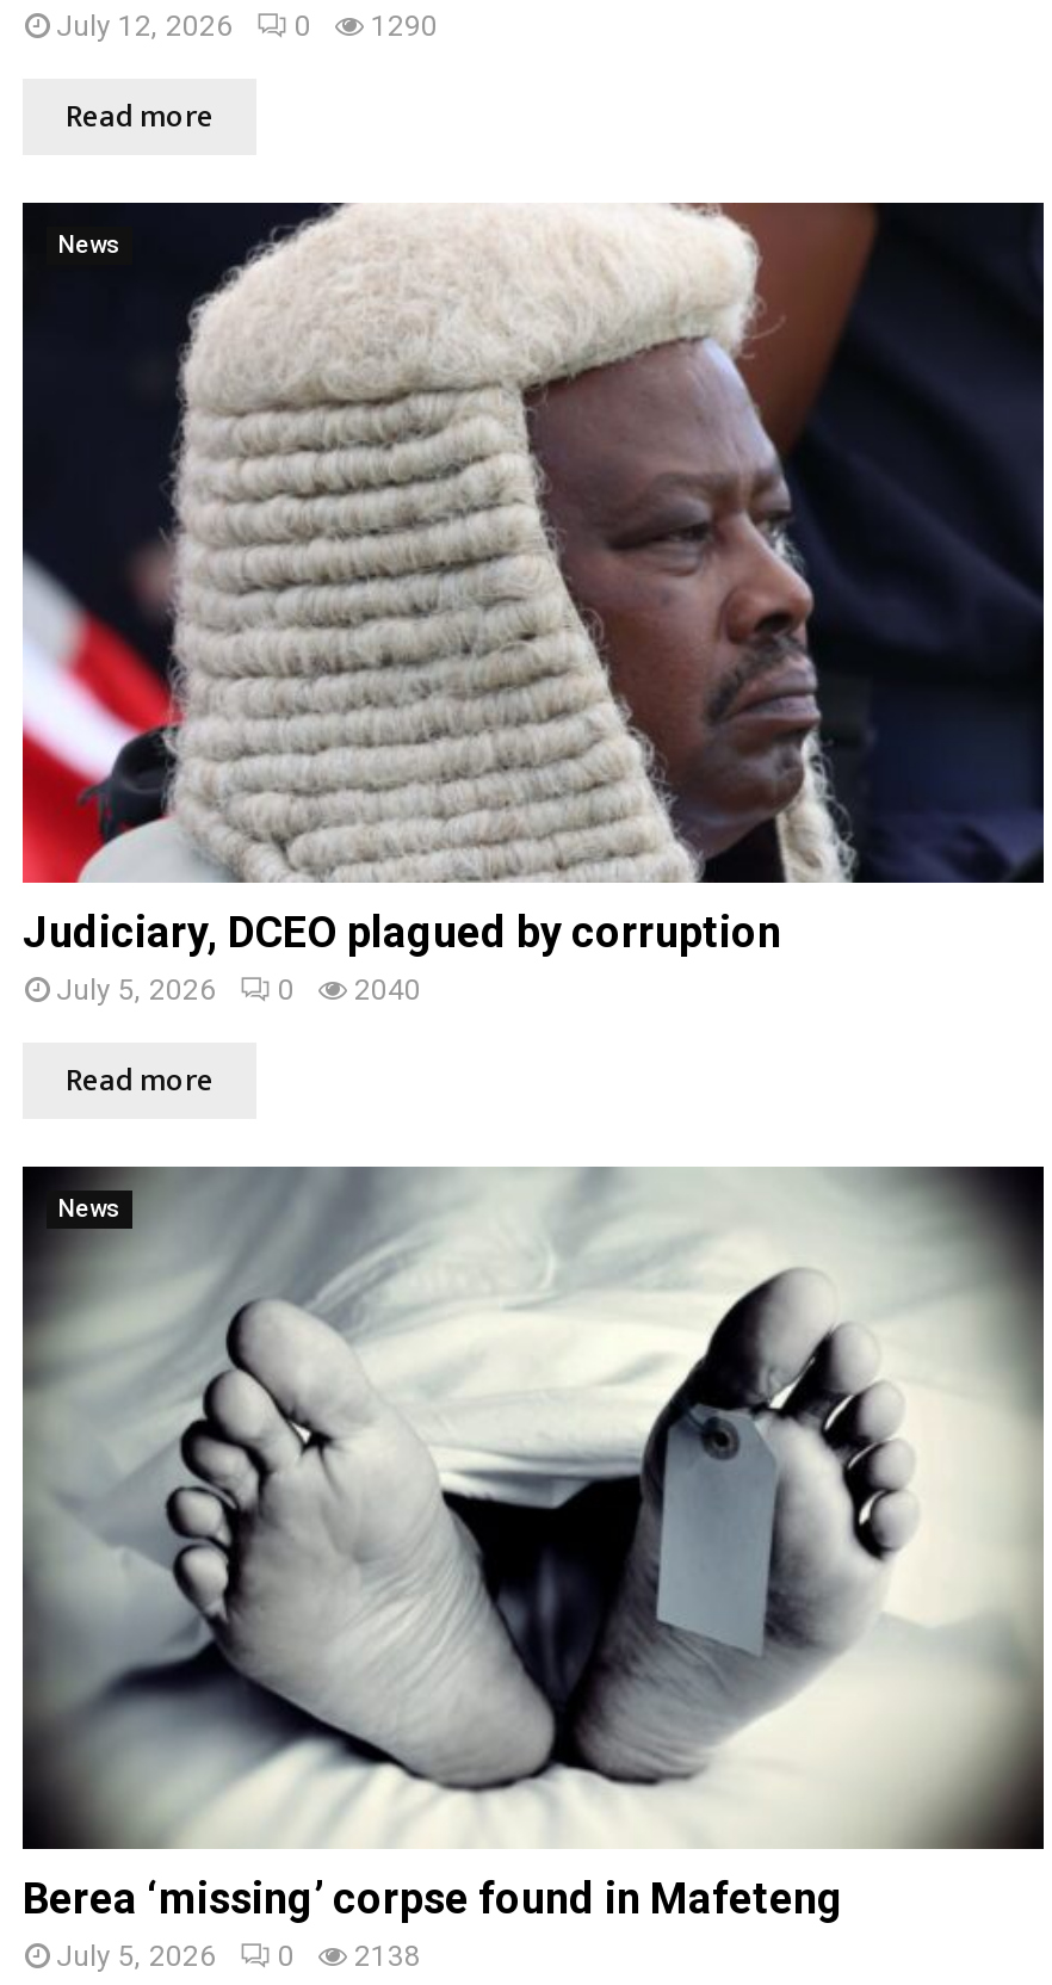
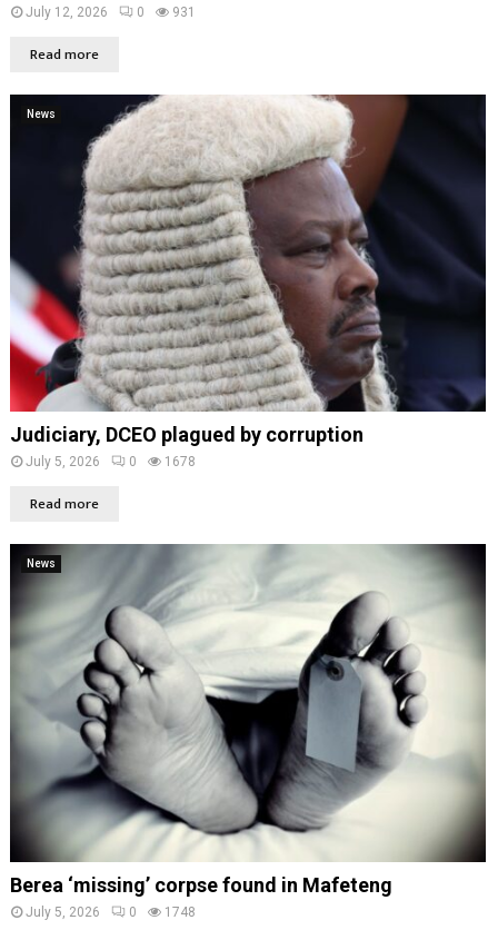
- July 12, 2026 0 1290
+ July 12, 2026 0 931

- July 5, 2026 0 2040
+ July 5, 2026 0 1678

- July 5, 2026 0 2138
+ July 5, 2026 0 1748
